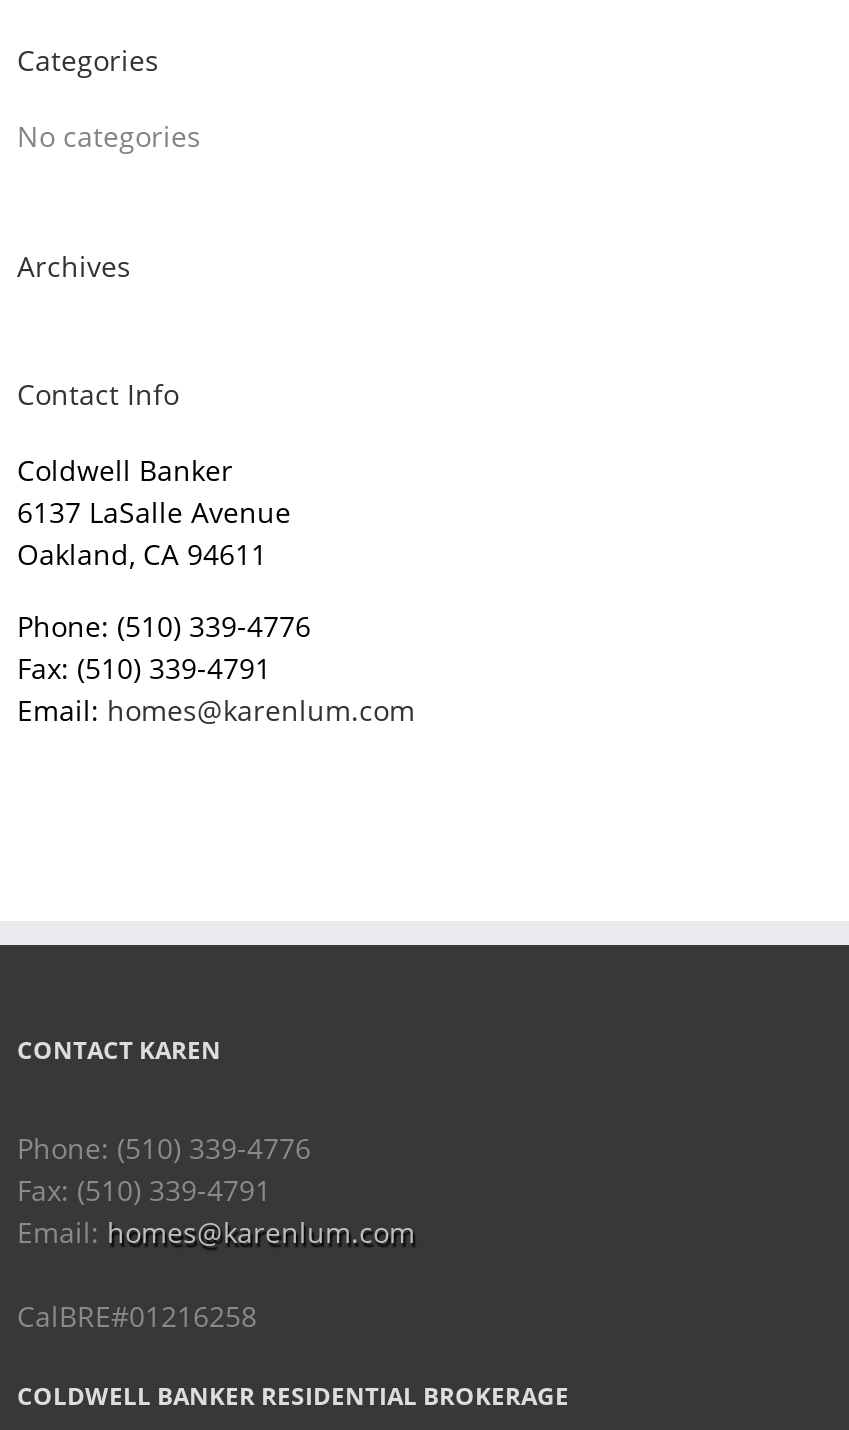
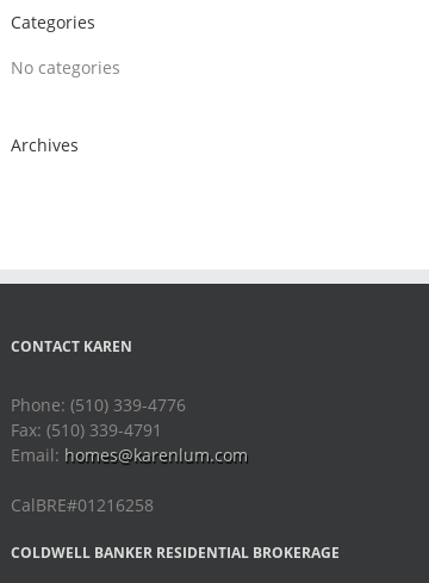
- Contact Info
- Coldwell Banker
- 6137 LaSalle Avenue
- Oakland, CA 94611
- Phone: (510) 339-4776
- Fax: (510) 339-4791
- Email: homes@karenlum.com
